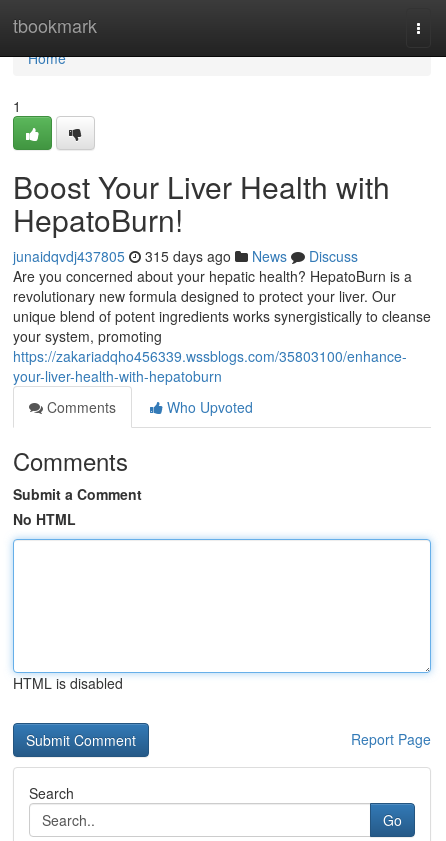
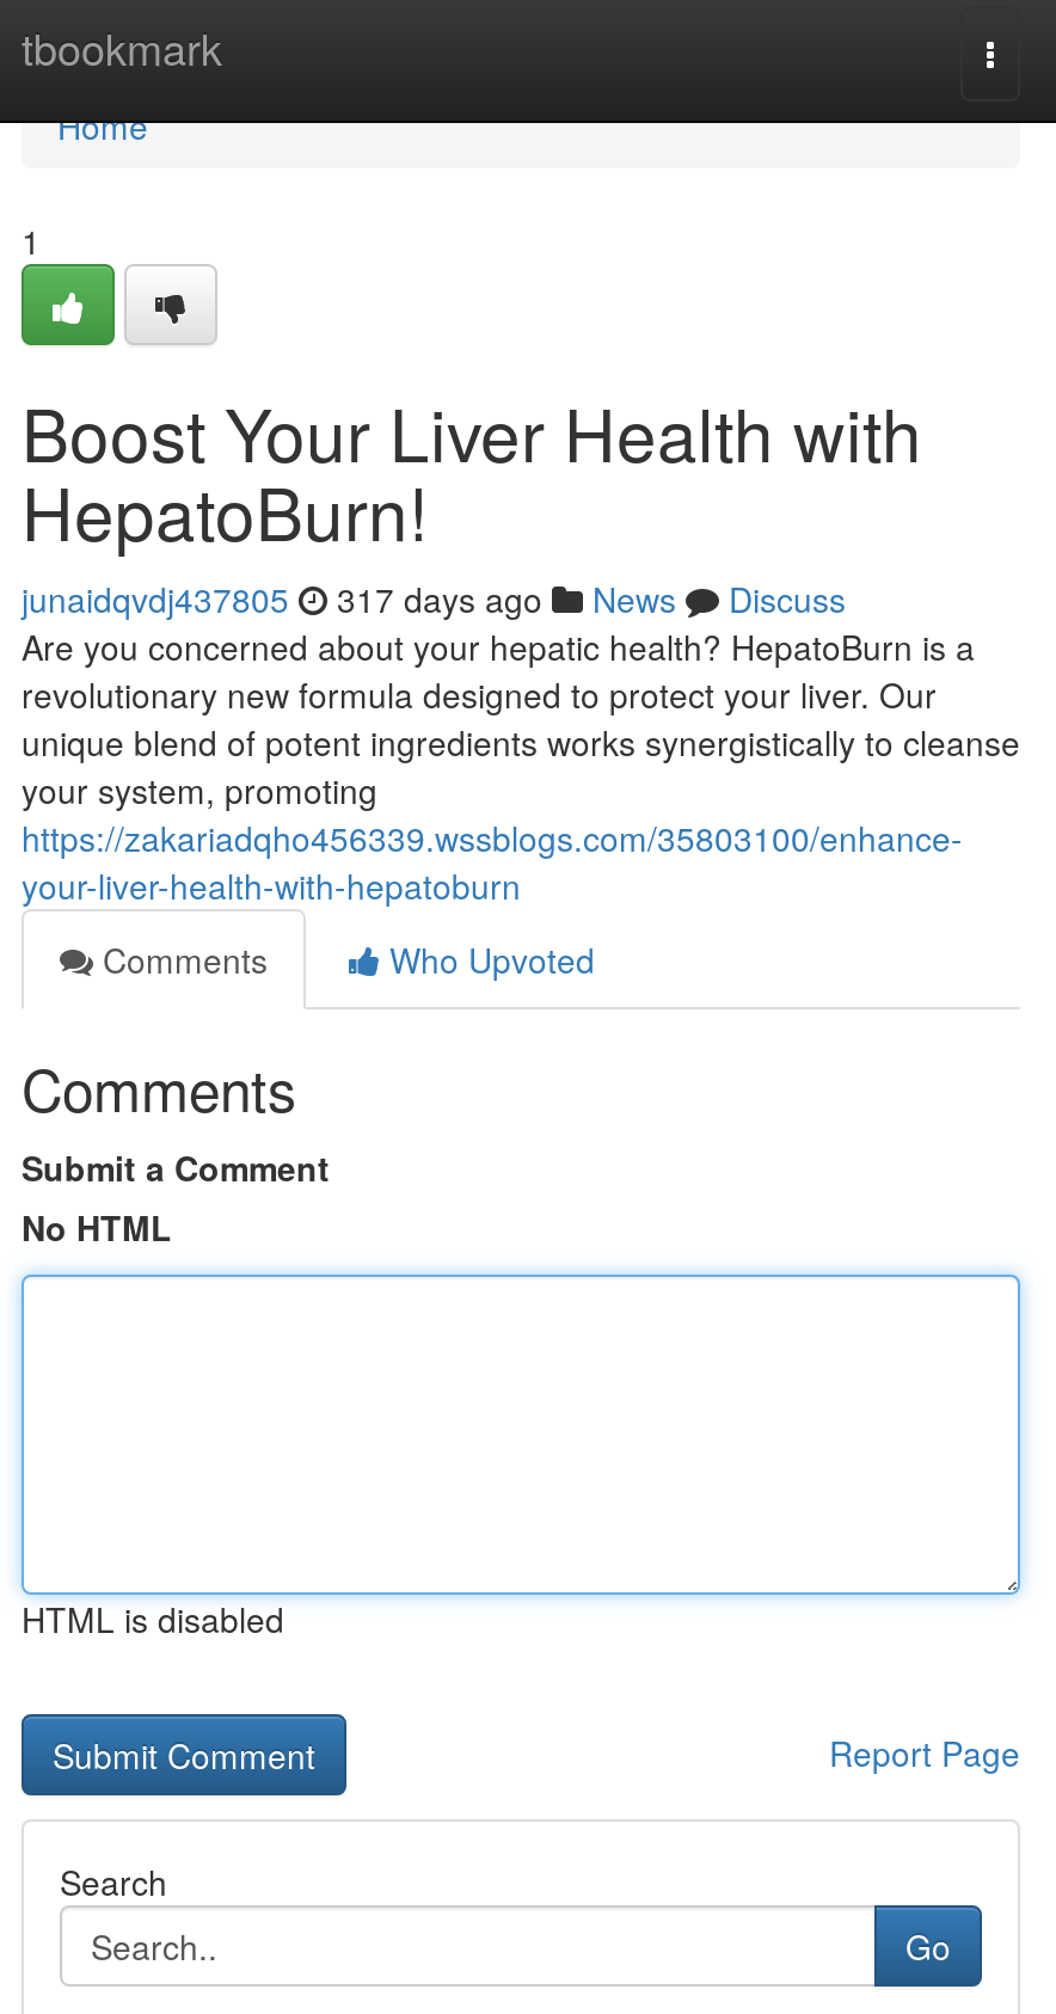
- junaidqvdj437805 315 days ago News Discuss
+ junaidqvdj437805 317 days ago News Discuss
